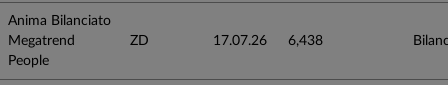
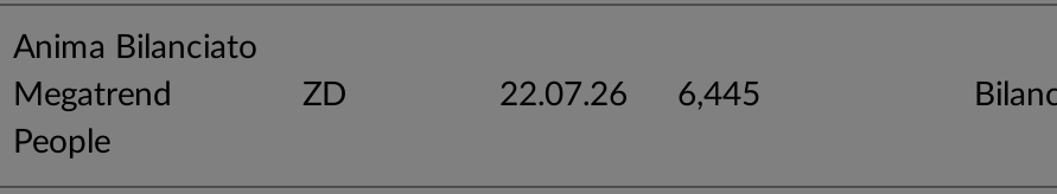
- 17.07.26
+ 22.07.26

- 6,438
+ 6,445
